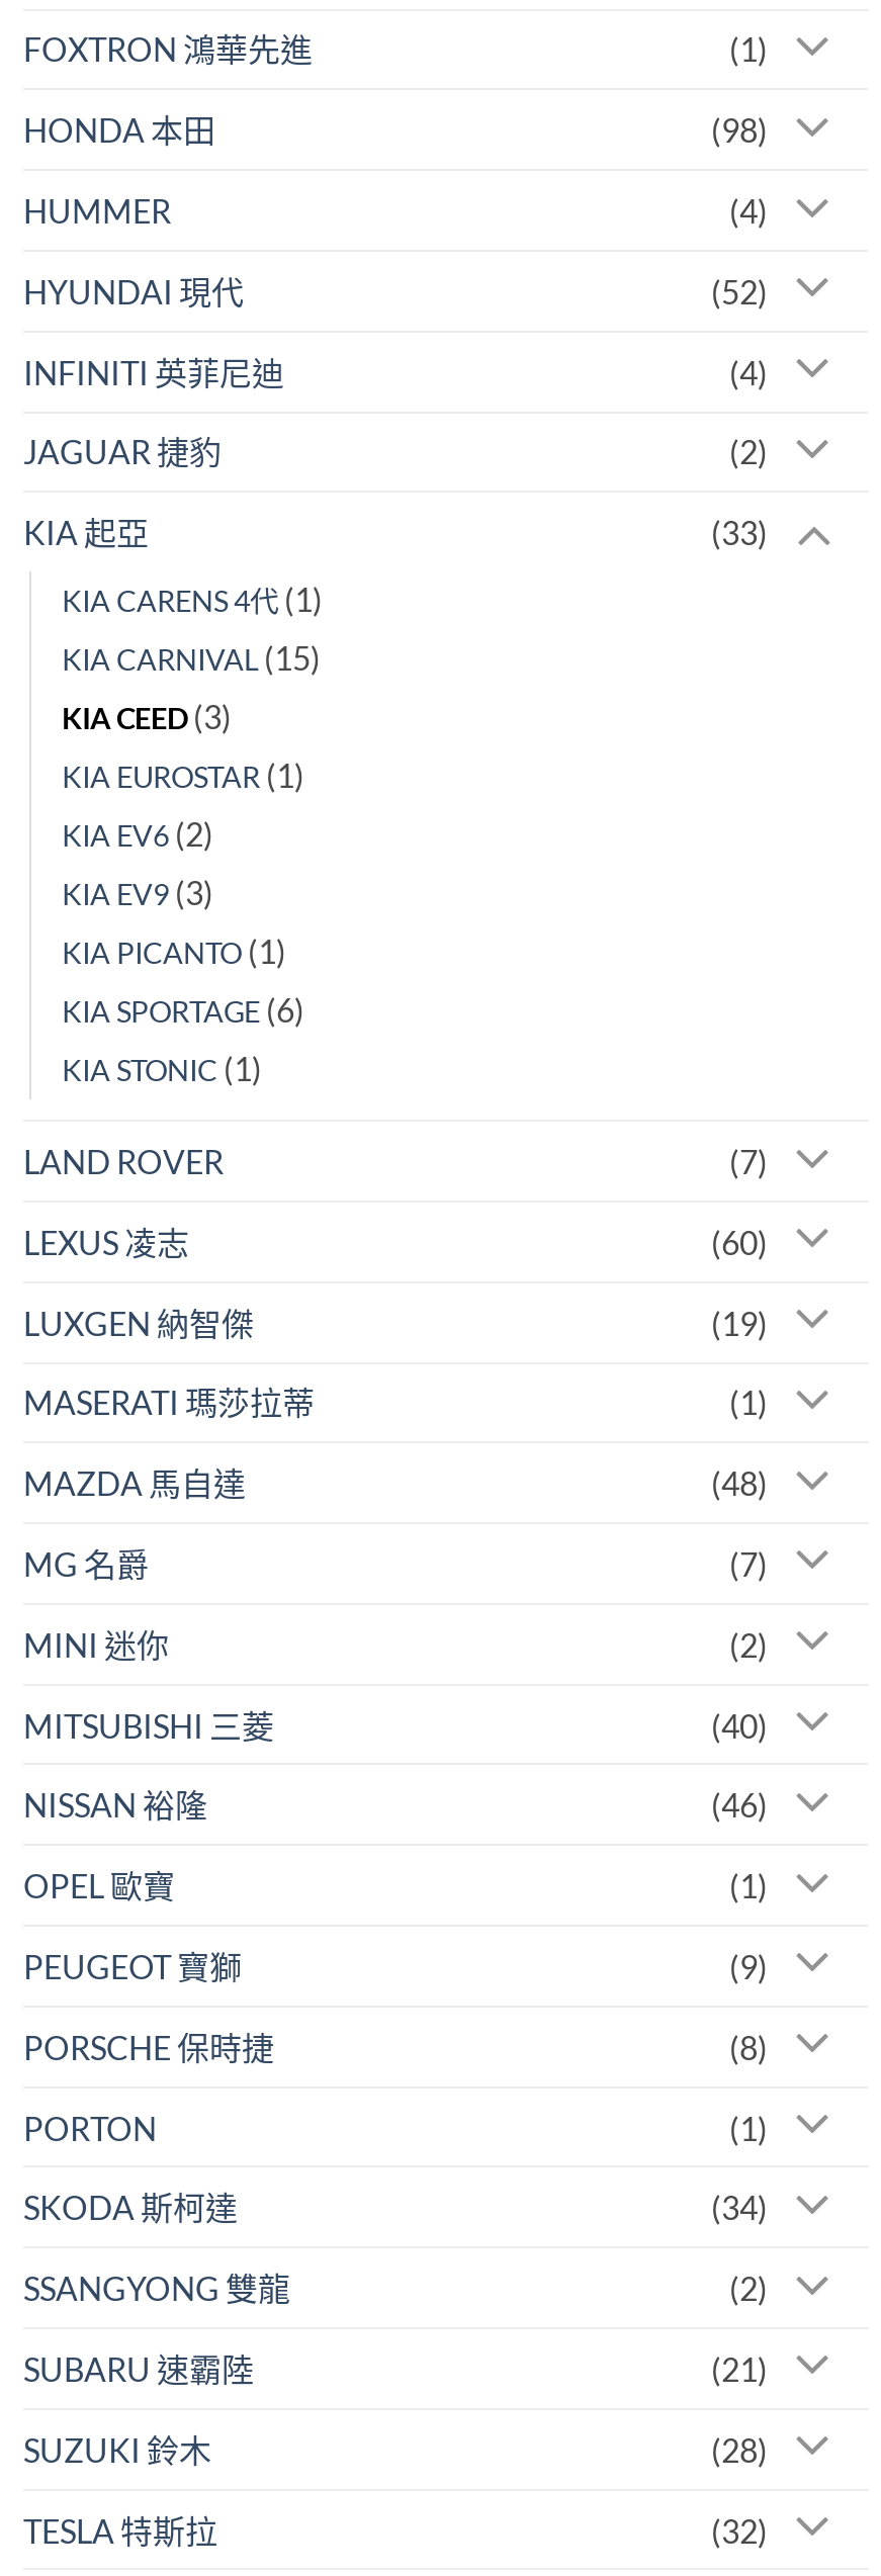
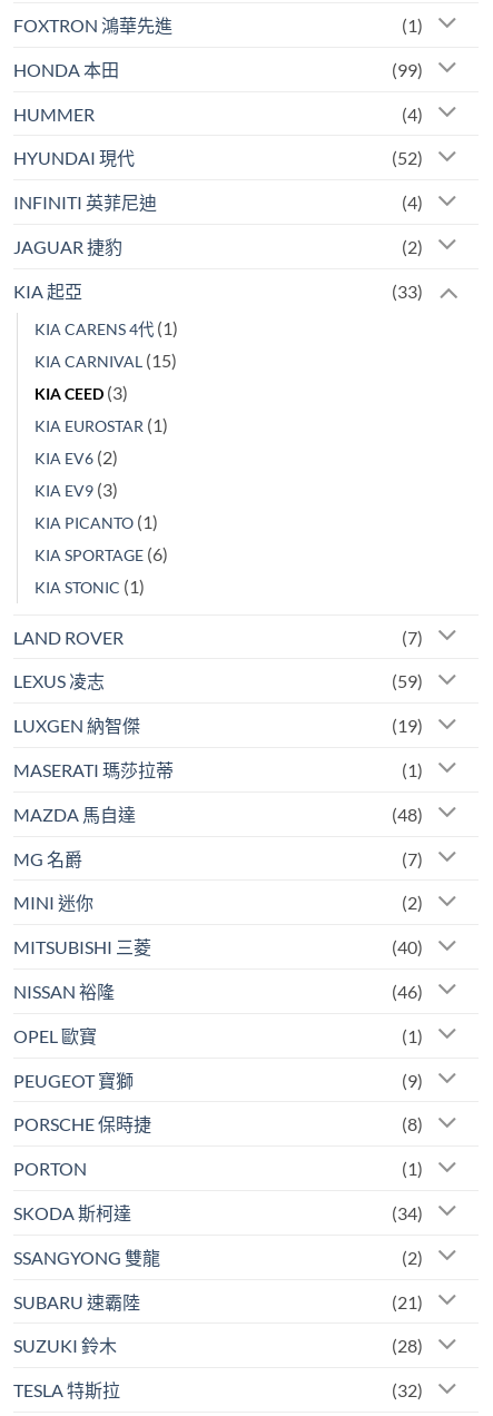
- (98)
+ (99)

- (60)
+ (59)
